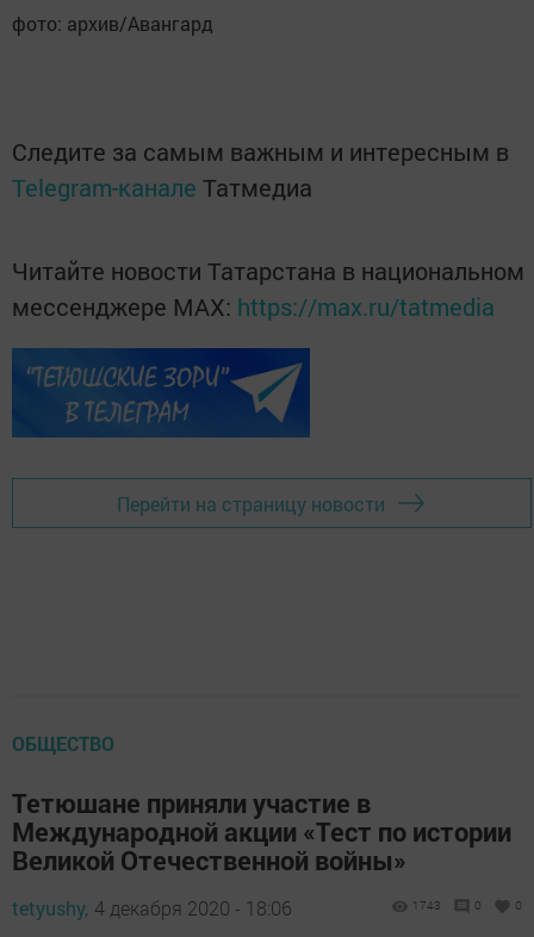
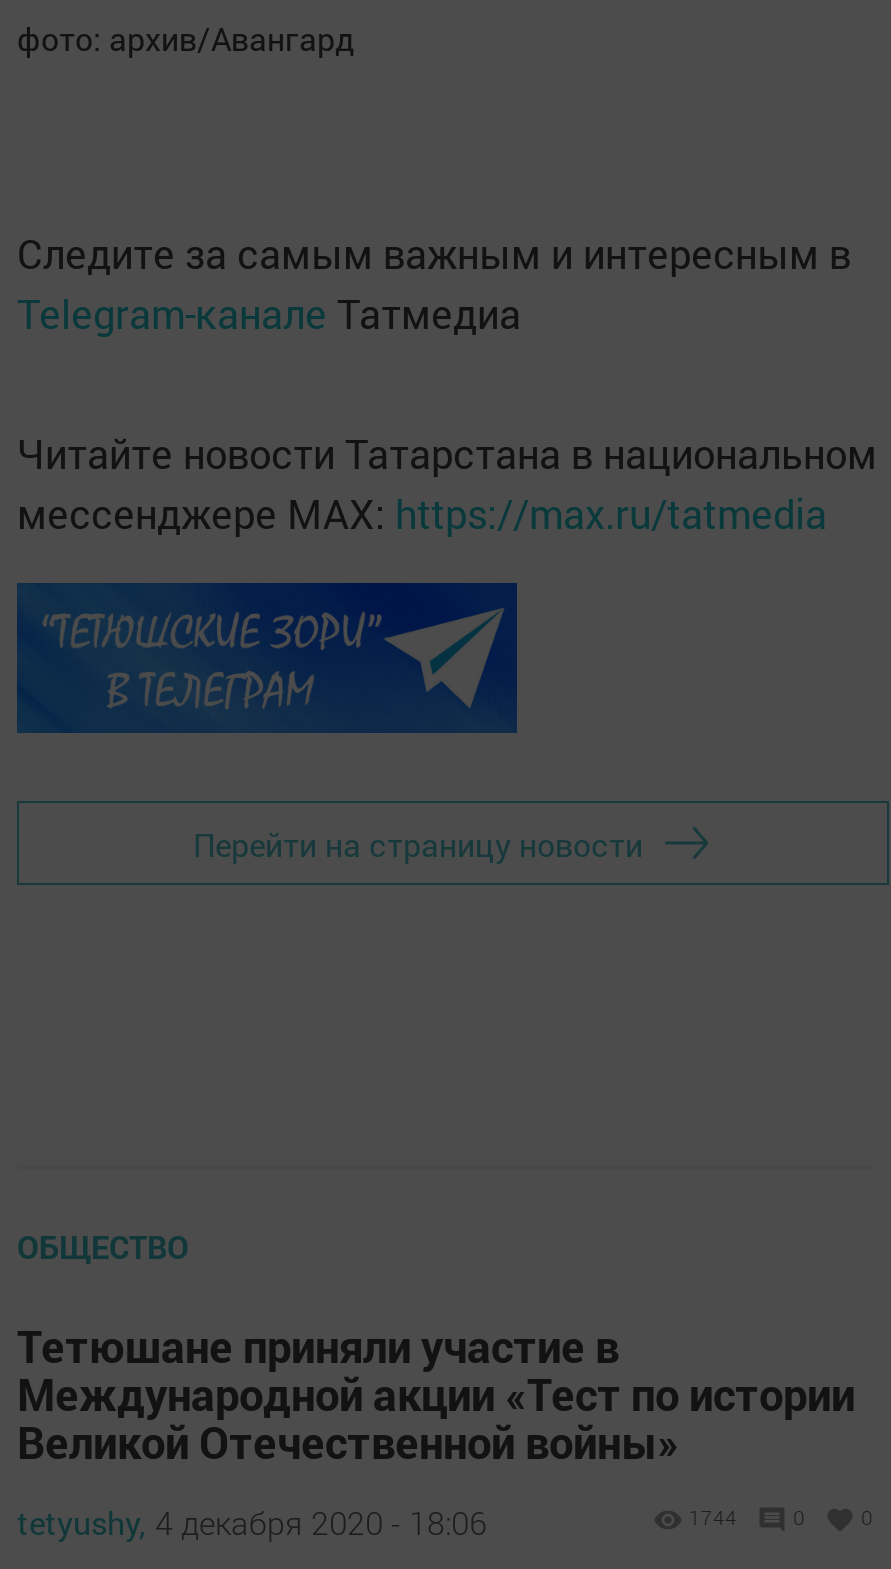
- 1743
+ 1744
